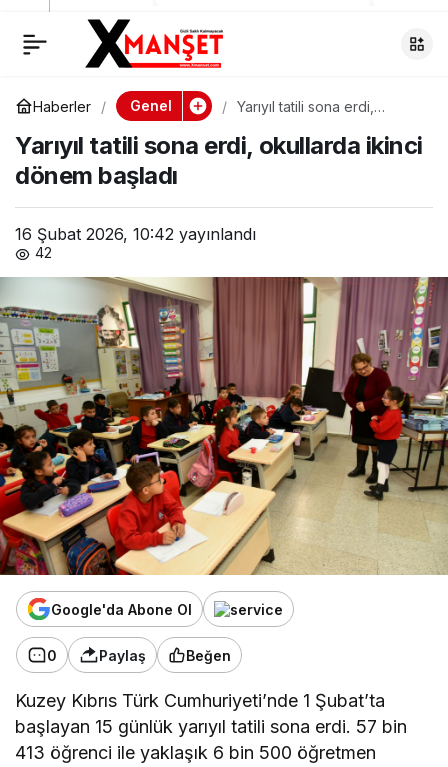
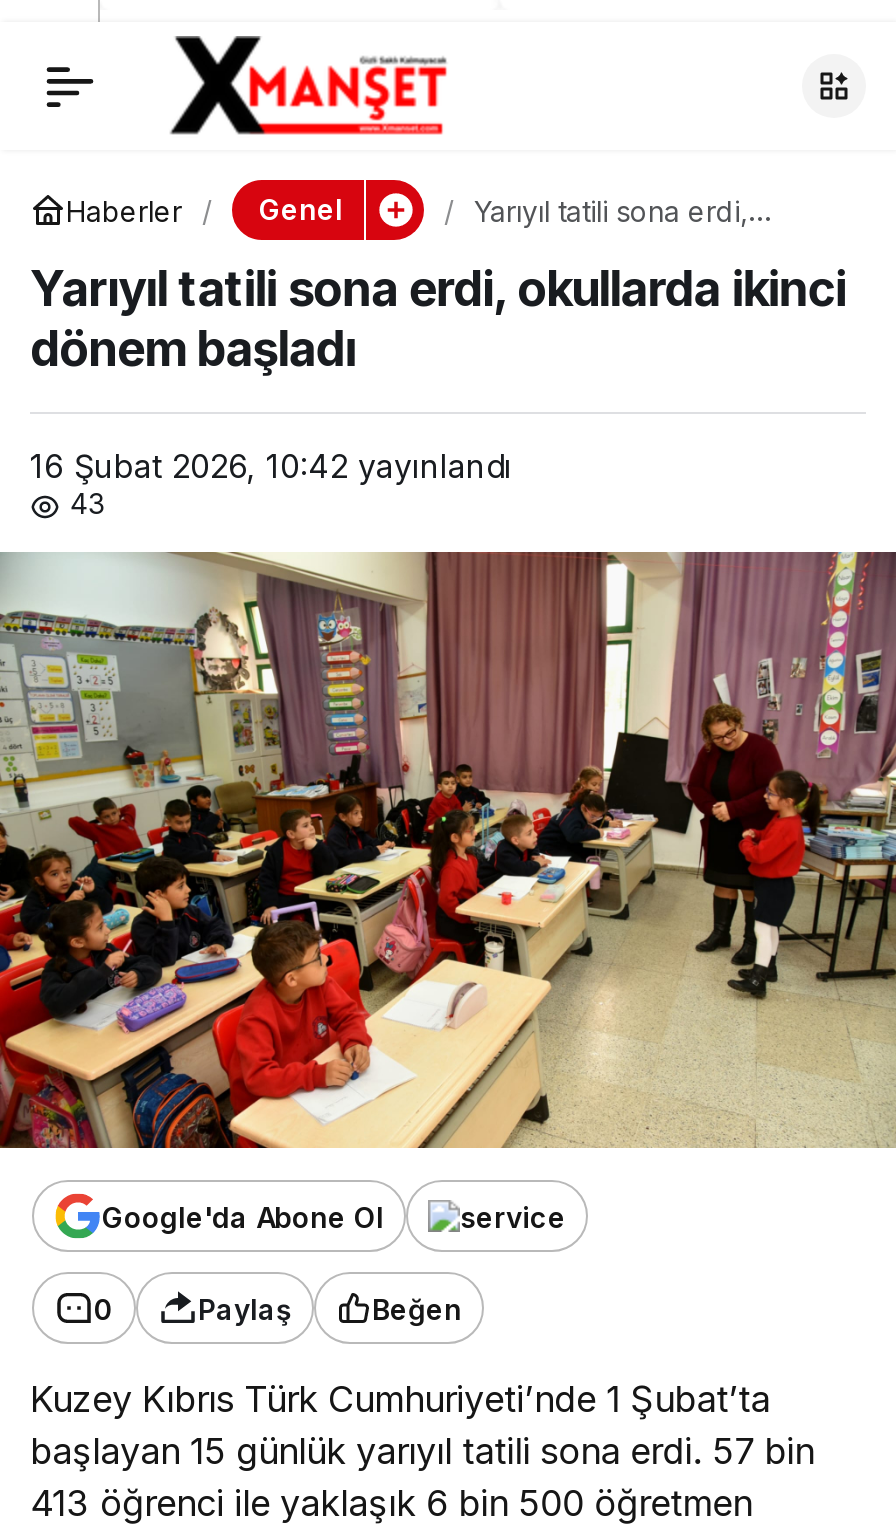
- 42
+ 43
